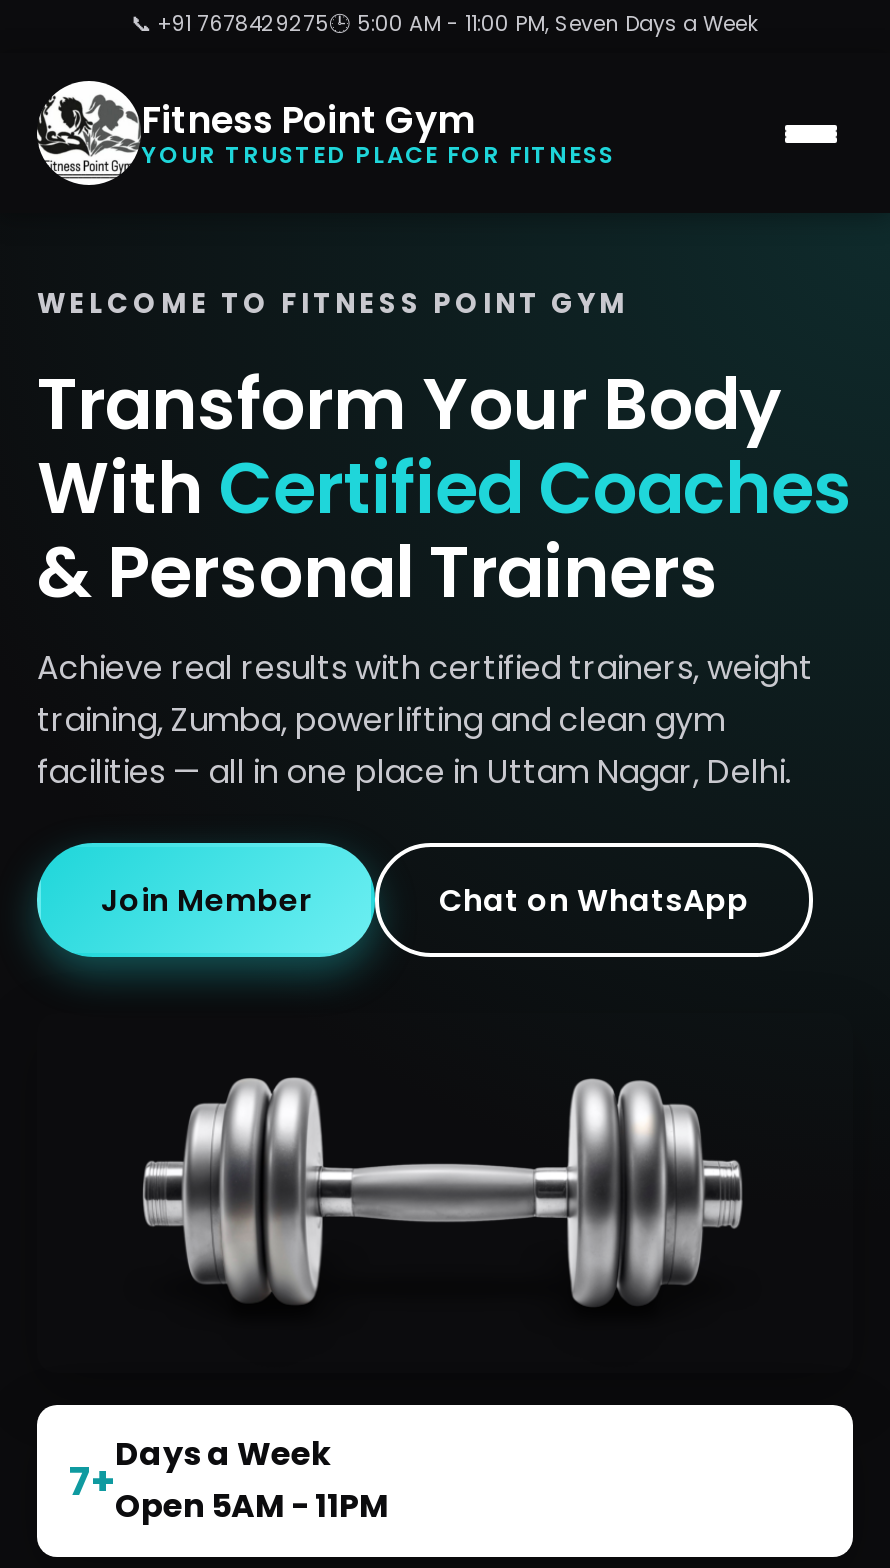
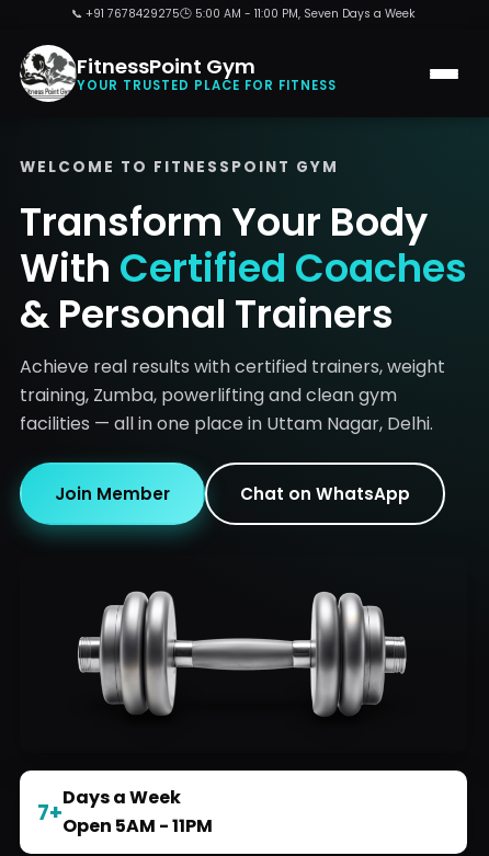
- Fitness Point Gym
+ FitnessPoint Gym

- WELCOME TO FITNESS POINT GYM
+ WELCOME TO FITNESSPOINT GYM
